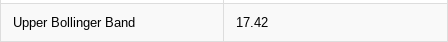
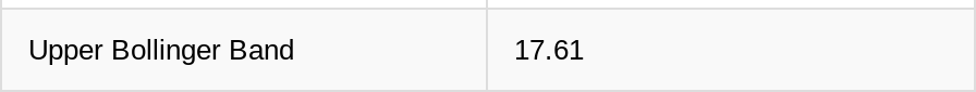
- 17.42
+ 17.61
